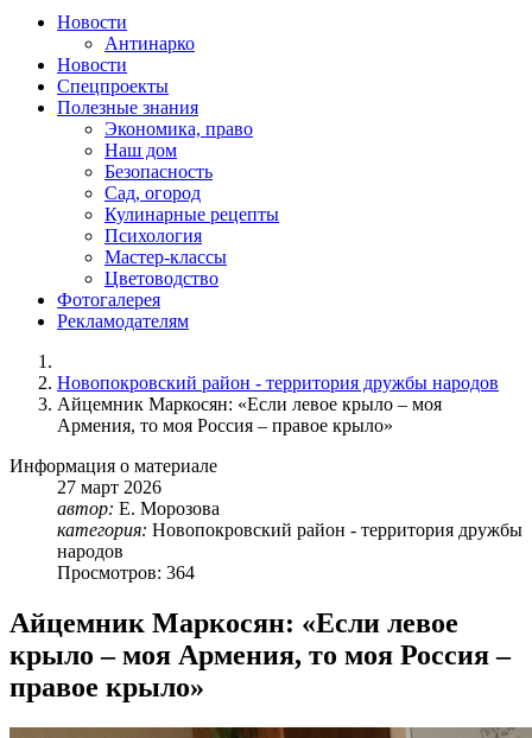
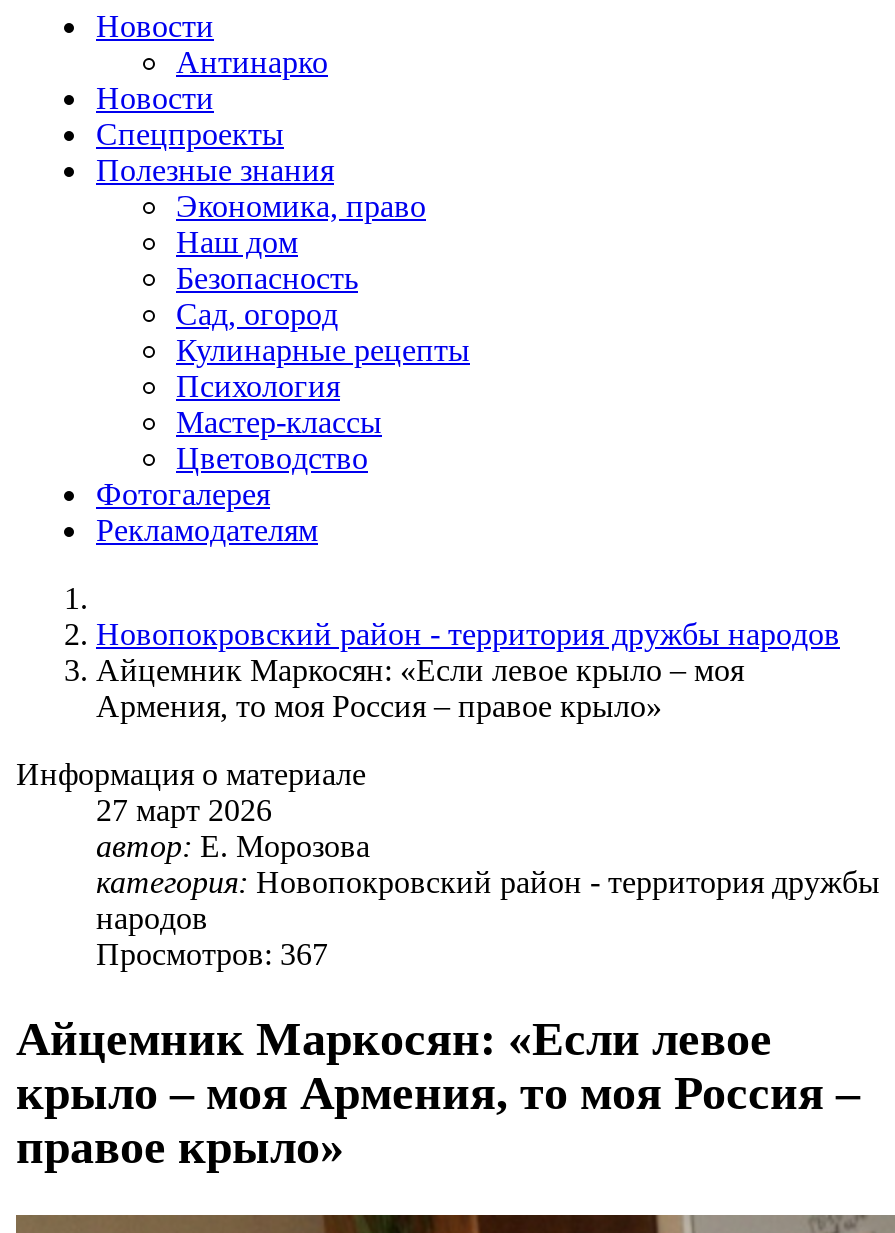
- Просмотров: 364
+ Просмотров: 367
